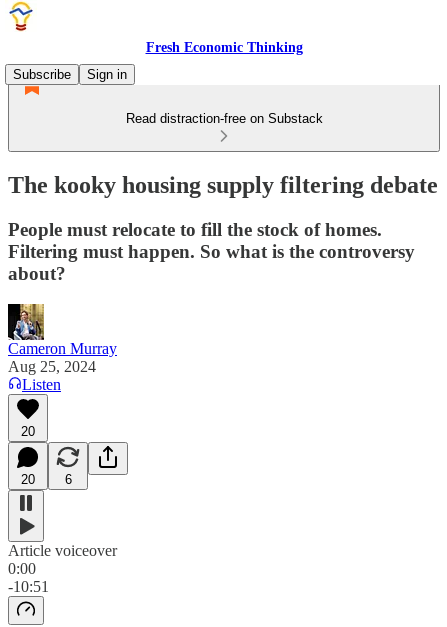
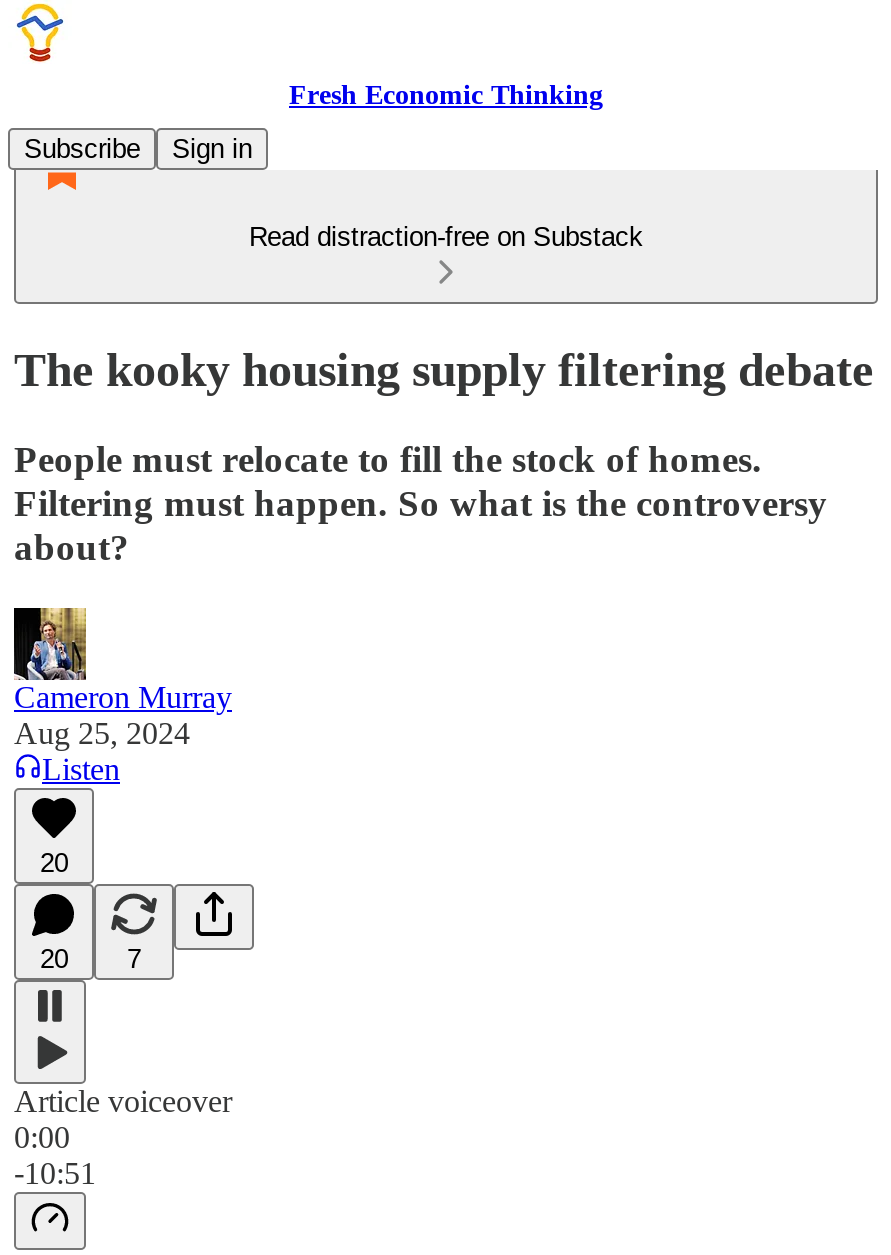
- 20 6
+ 20 7
